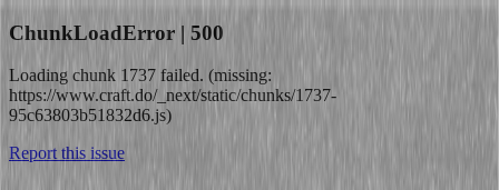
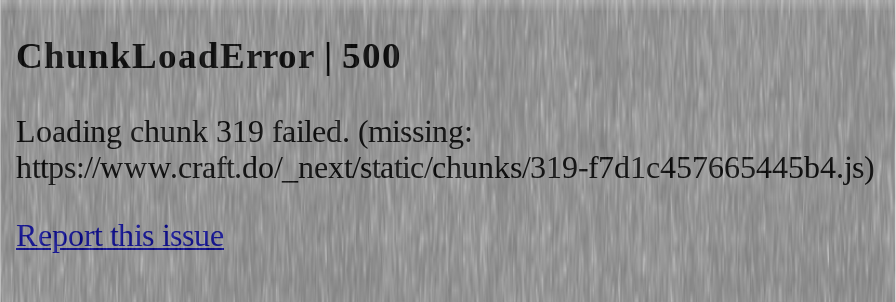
- Loading chunk 1737 failed. (missing:
- https://www.craft.do/_next/static/chunks/1737-
- 95c63803b51832d6.js)
+ Loading chunk 319 failed. (missing:
+ https://www.craft.do/_next/static/chunks/319-f7d1c457665445b4.js)
